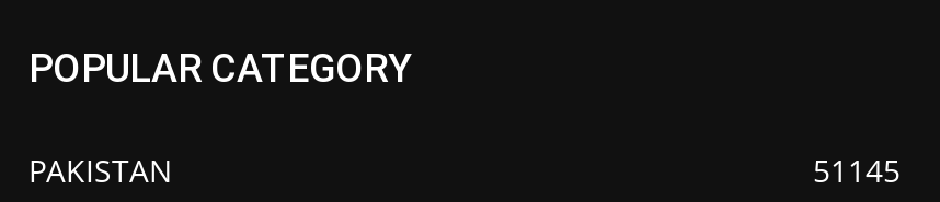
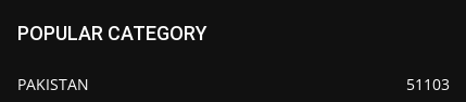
- 51145
+ 51103
